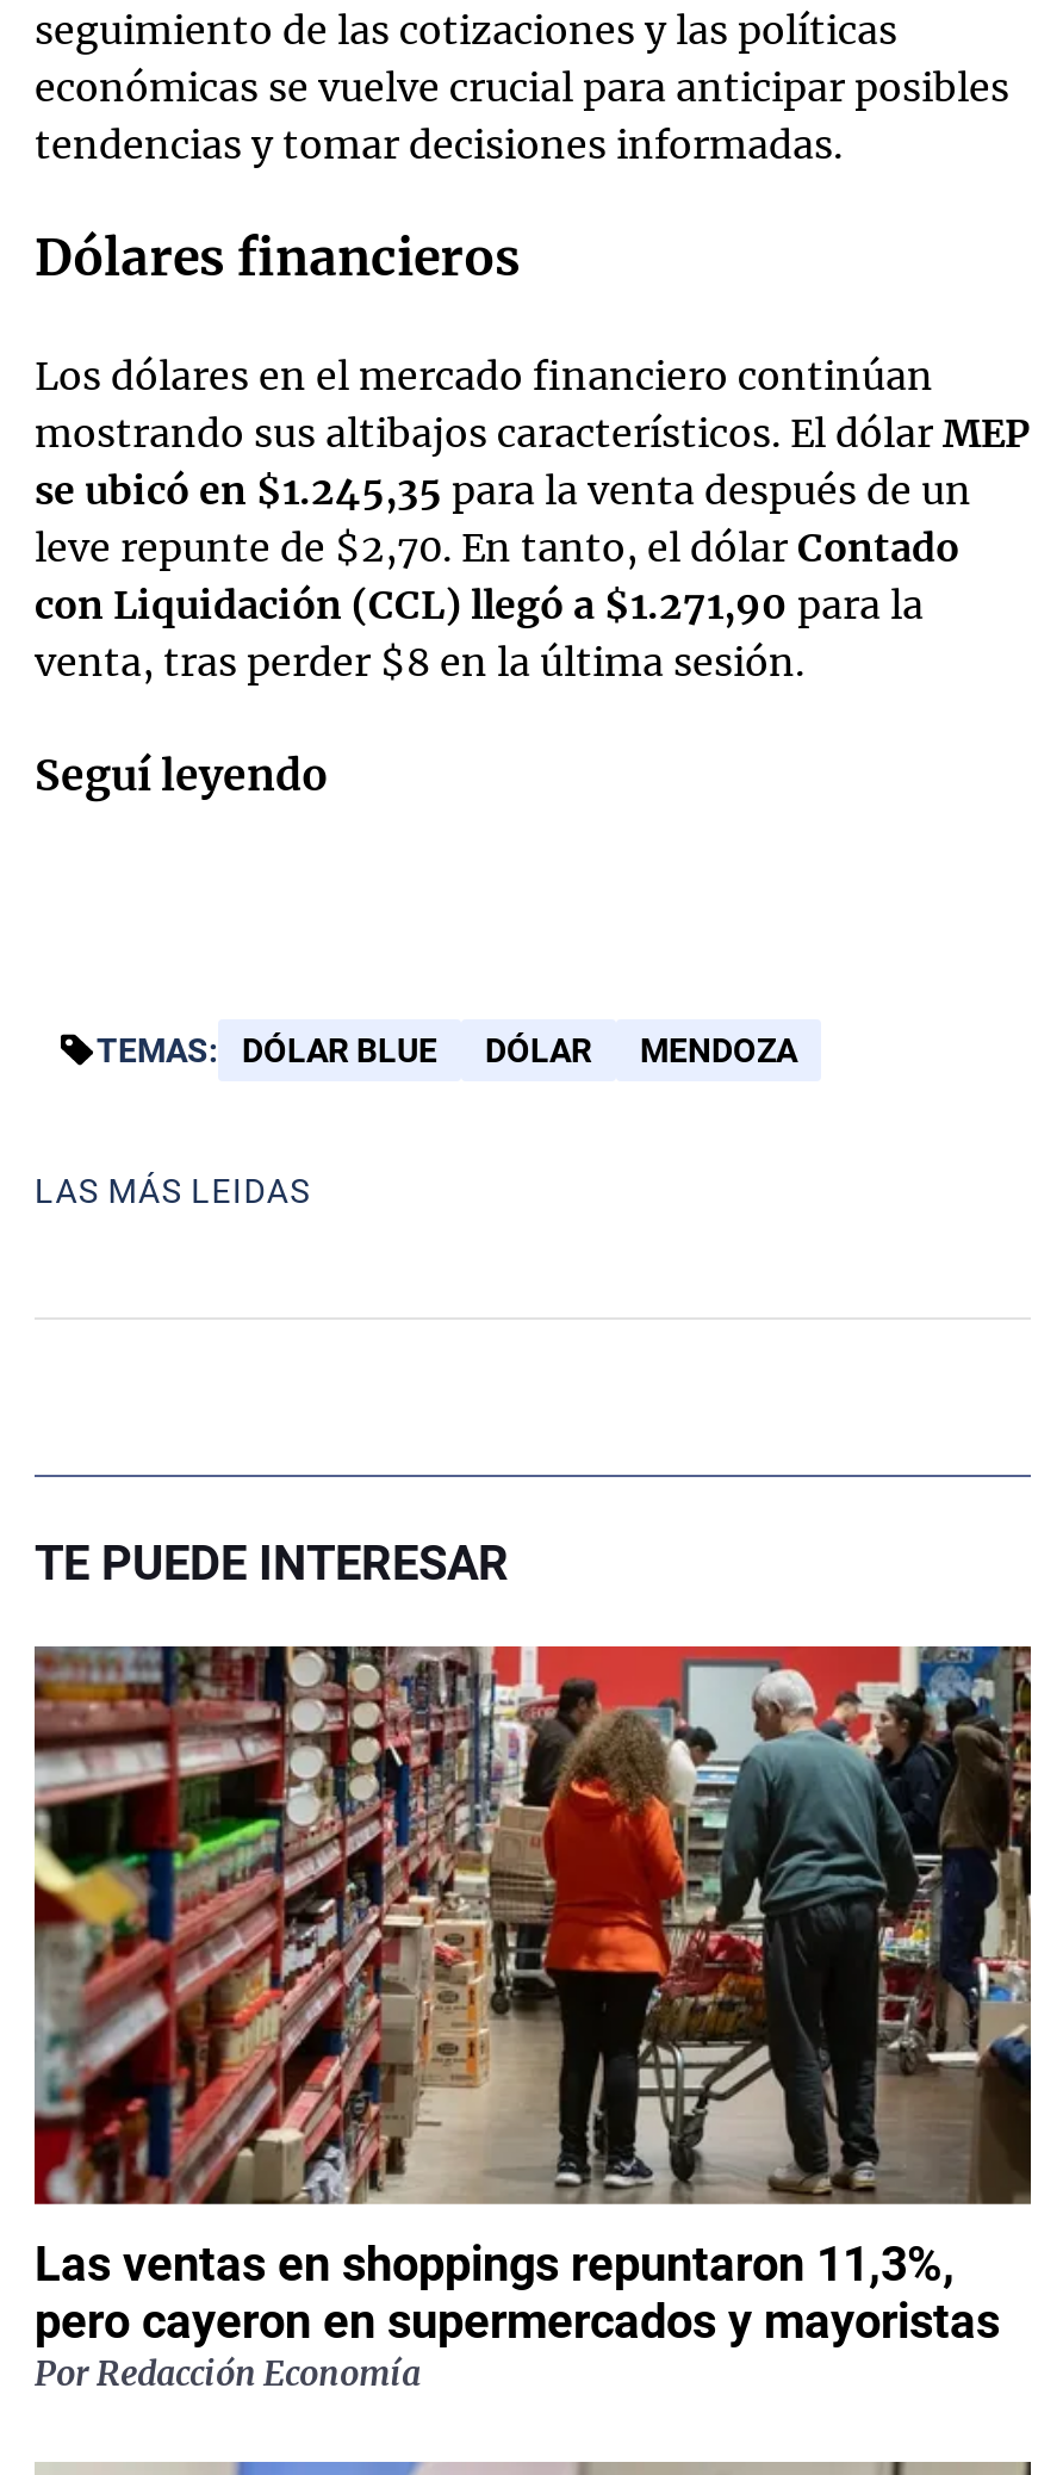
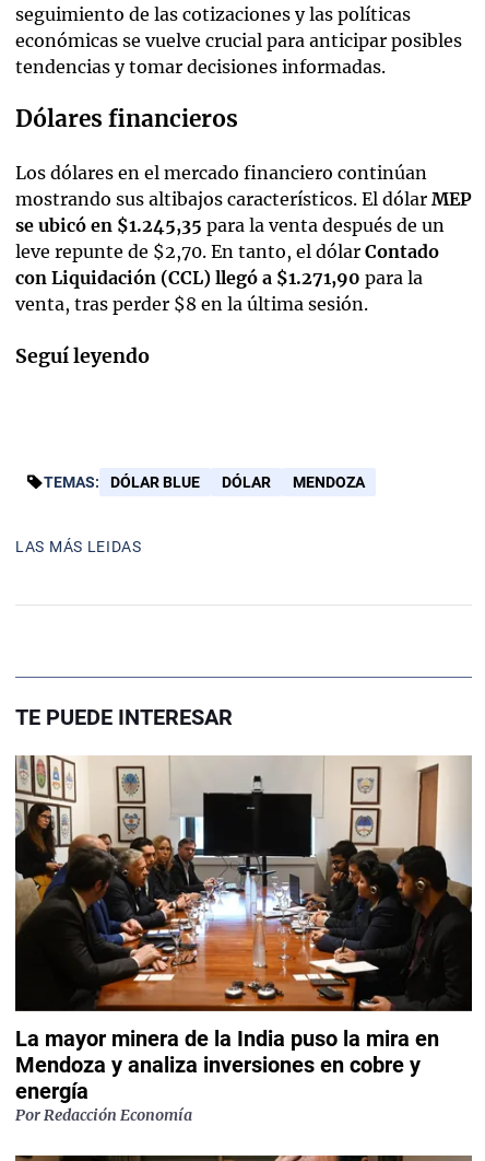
- [image]
- Las ventas en shoppings repuntaron 11,3%,
- pero cayeron en supermercados y mayoristas
+ [image]
+ La mayor minera de la India puso la mira en
+ Mendoza y analiza inversiones en cobre y
+ energía
